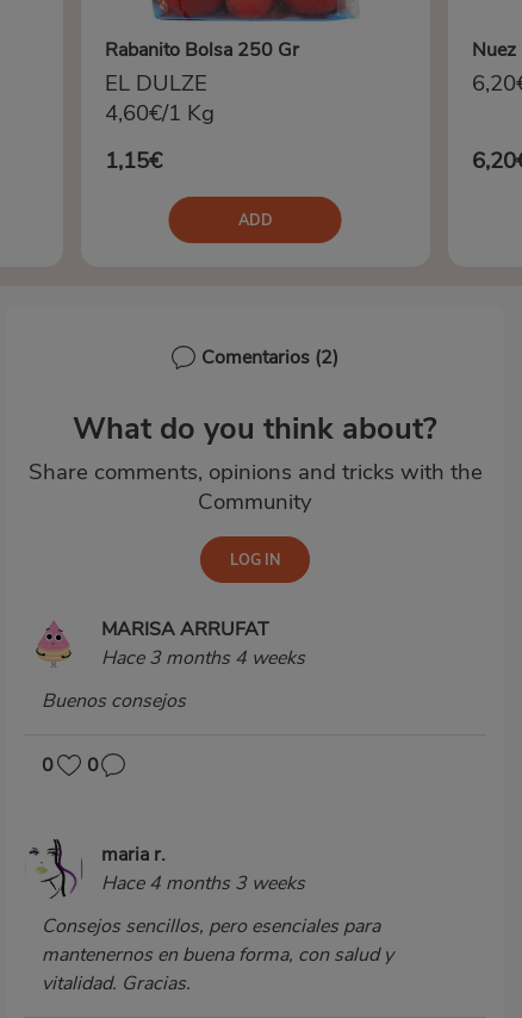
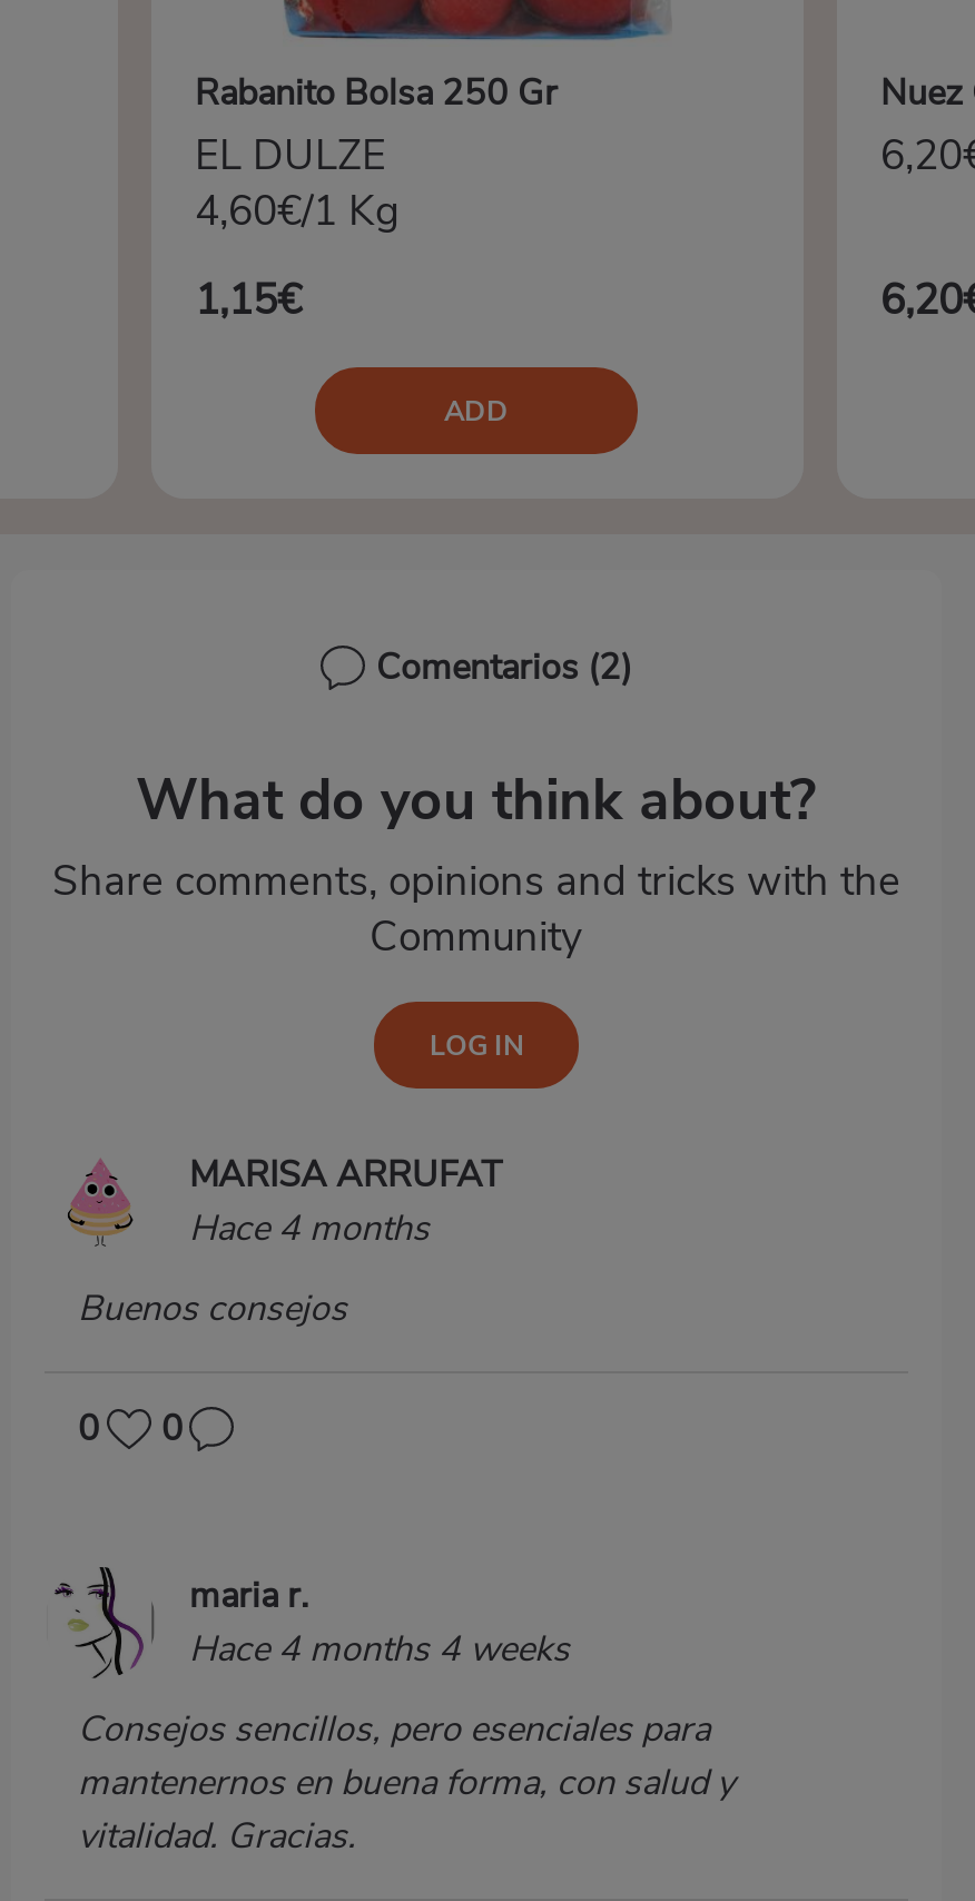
- Hace 3 months 4 weeks
+ Hace 4 months

- Hace 4 months 3 weeks
+ Hace 4 months 4 weeks
